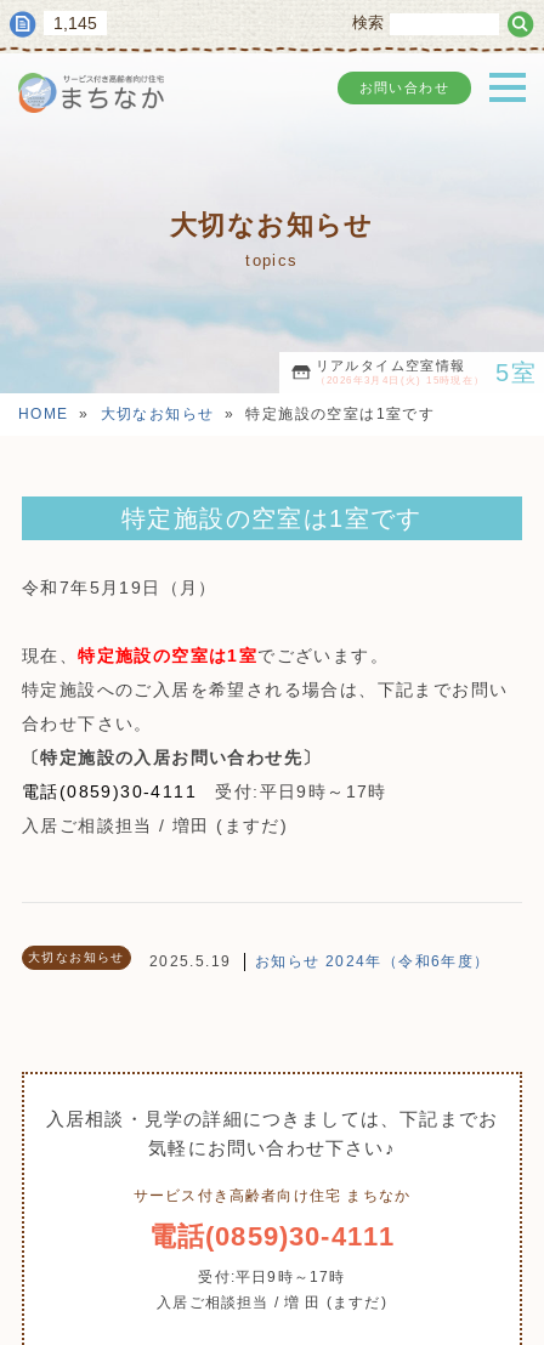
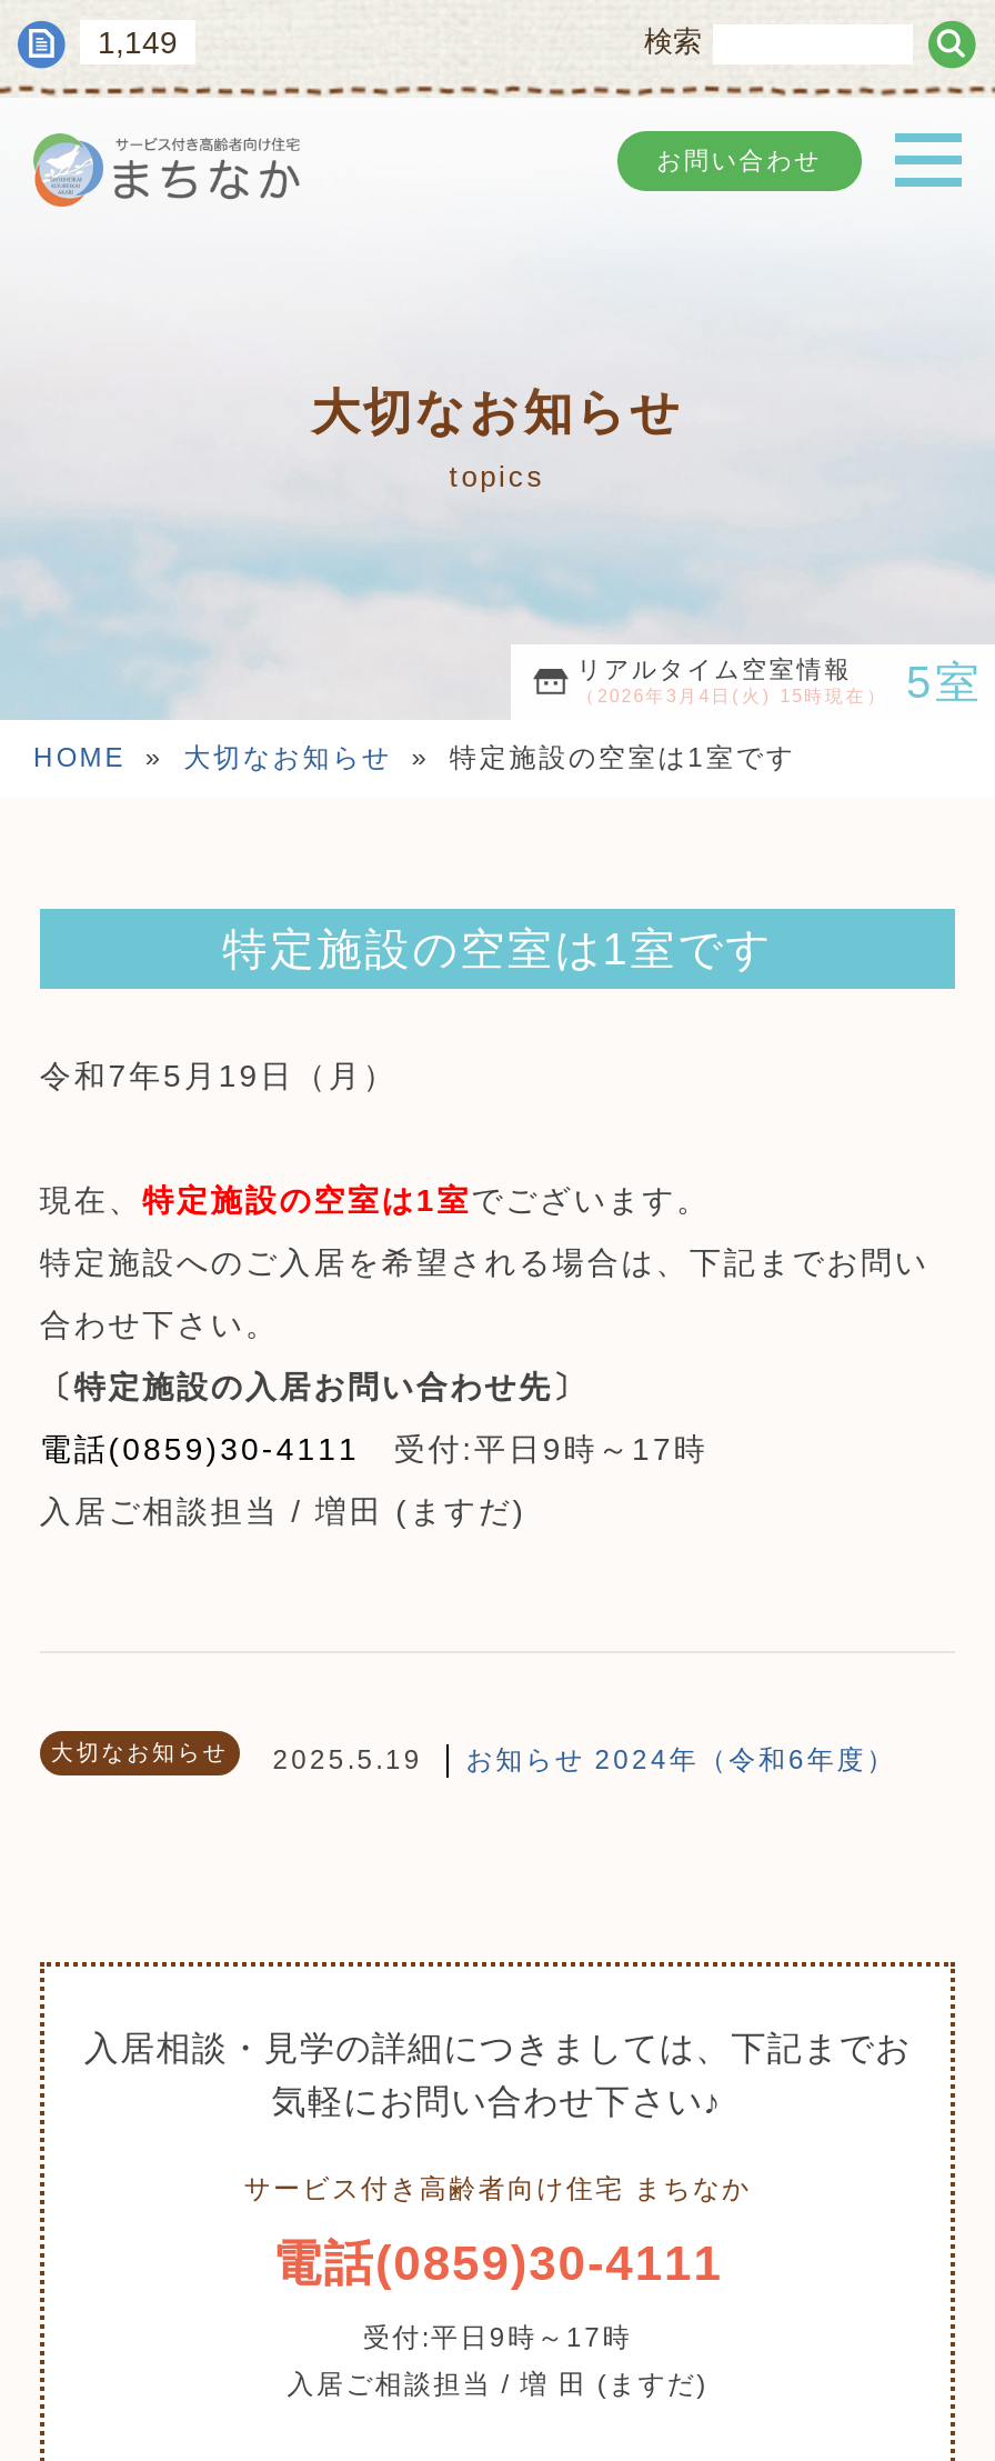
- 1,145
+ 1,149
